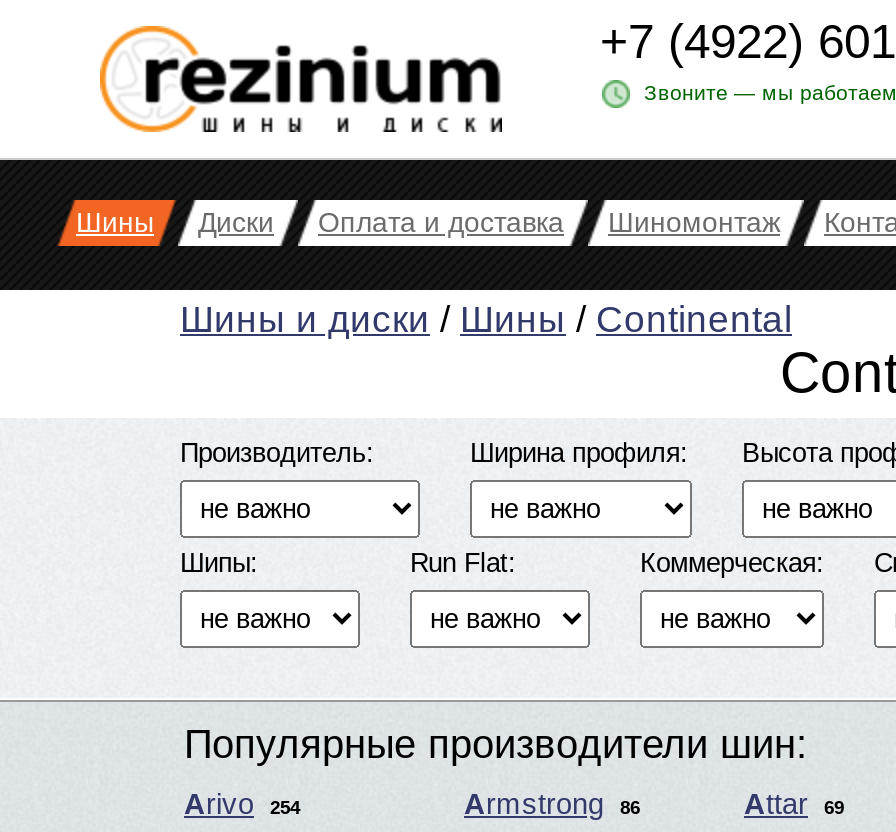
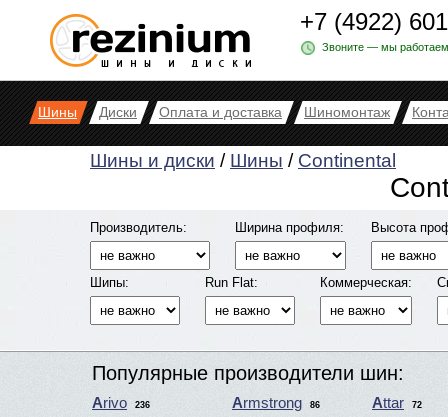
- Arivo 254
+ Arivo 236

- Attar 69
+ Attar 72
